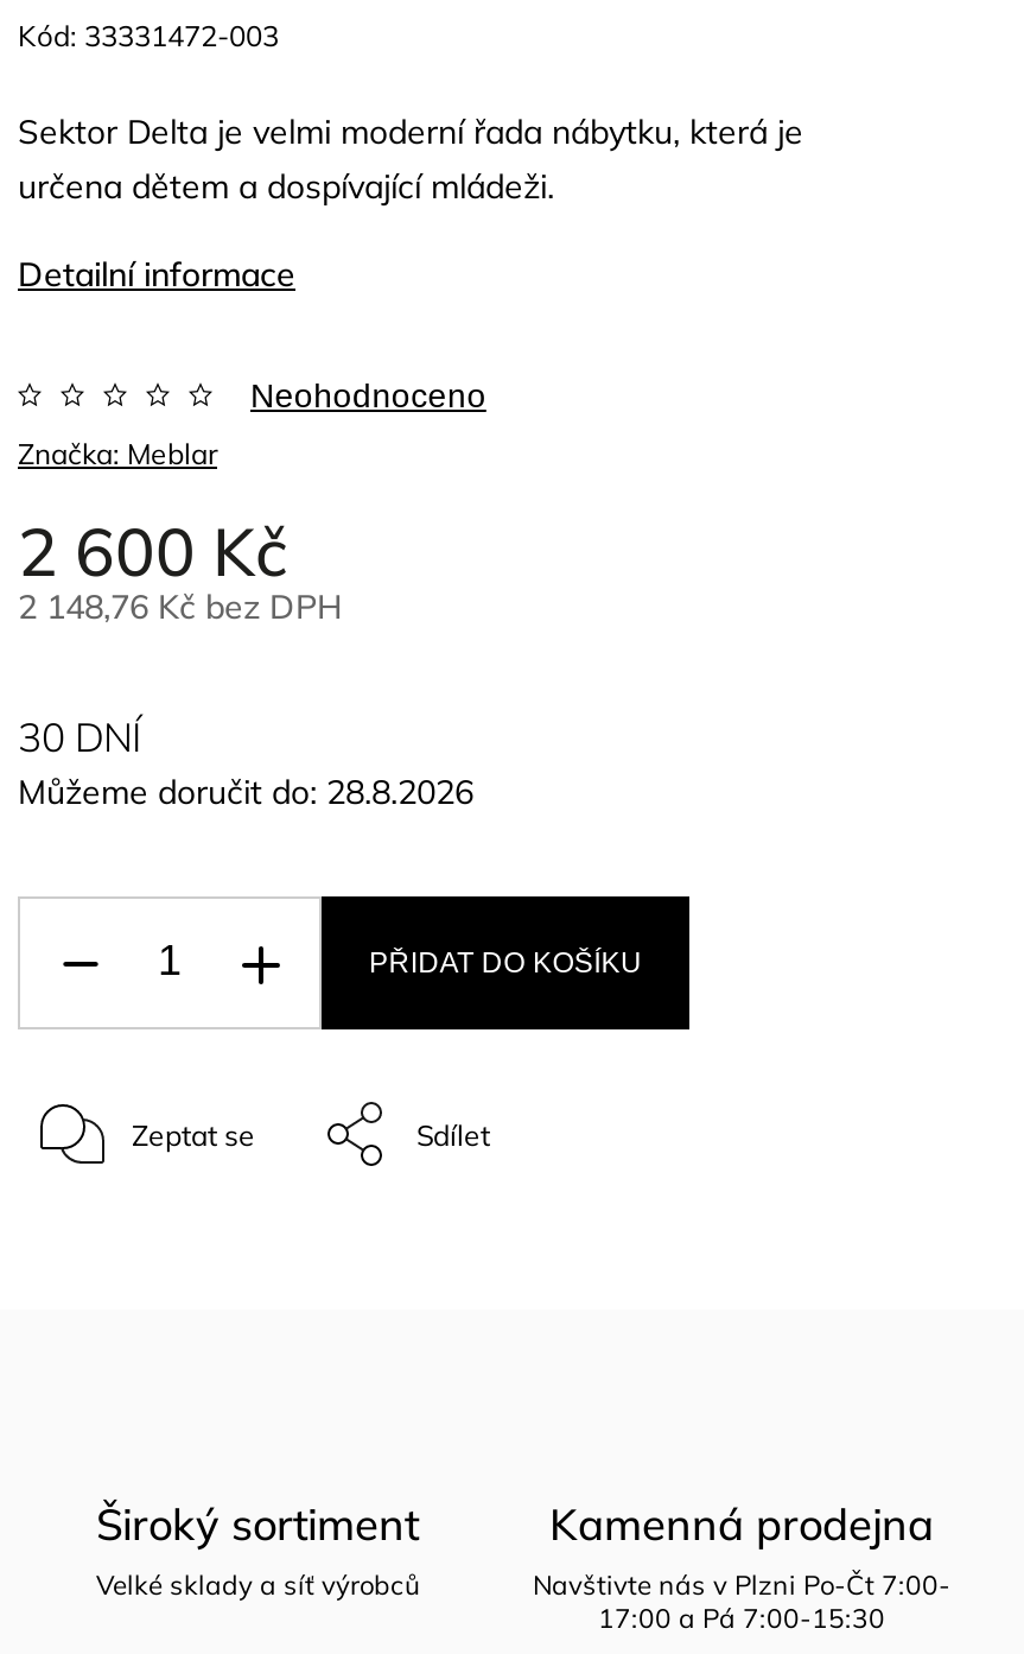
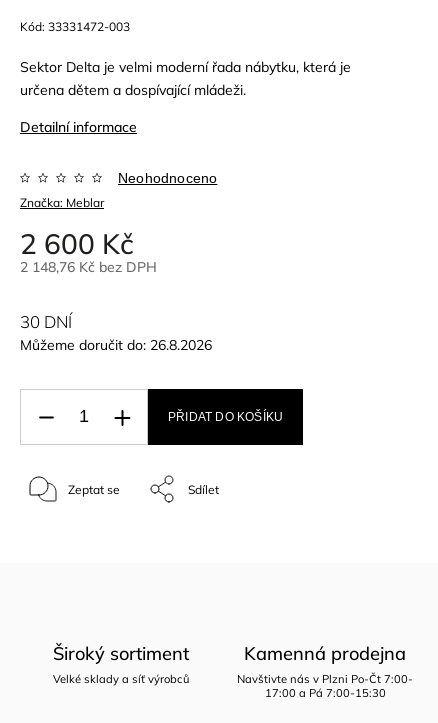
- Můžeme doručit do: 28.8.2026
+ Můžeme doručit do: 26.8.2026
